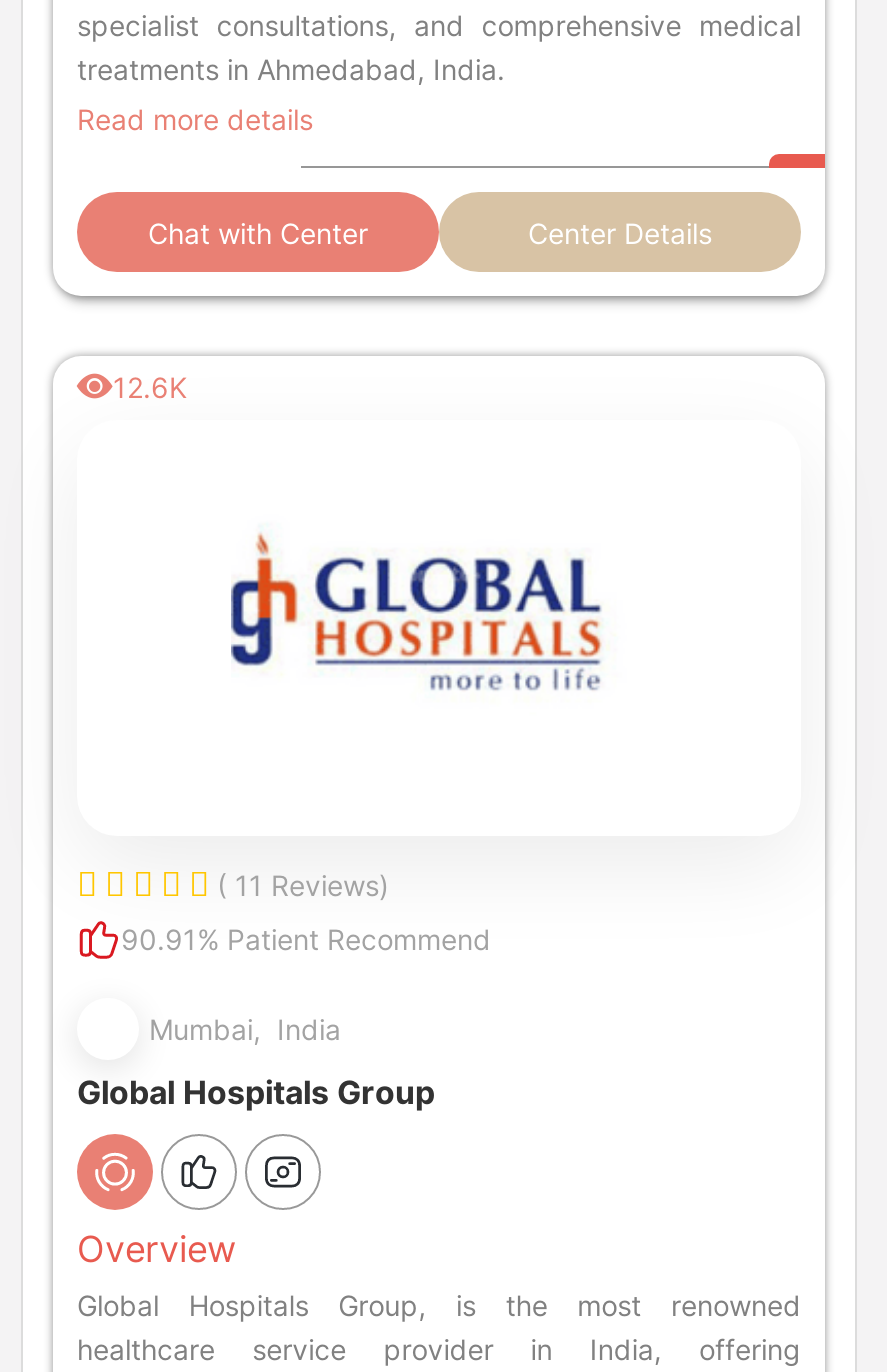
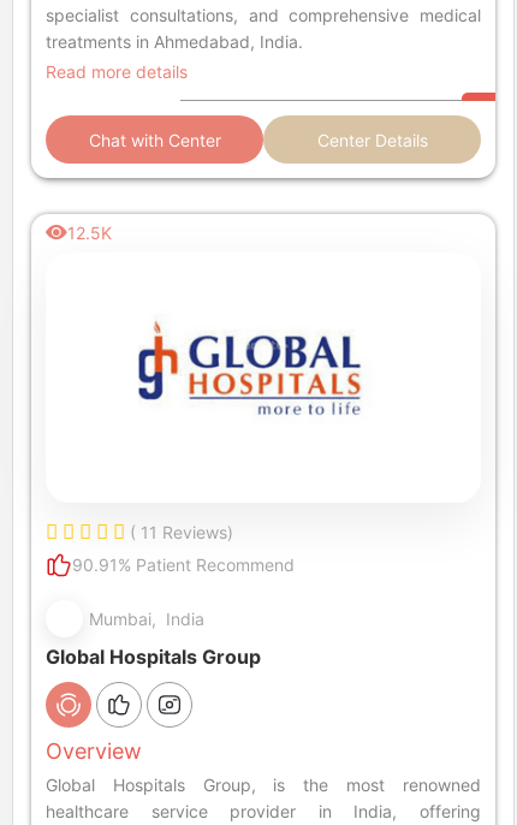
- 12.6K
+ 12.5K
